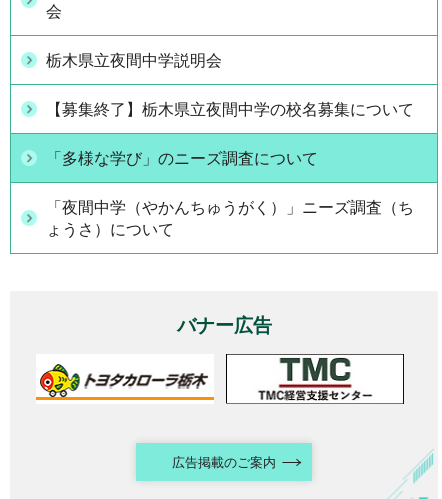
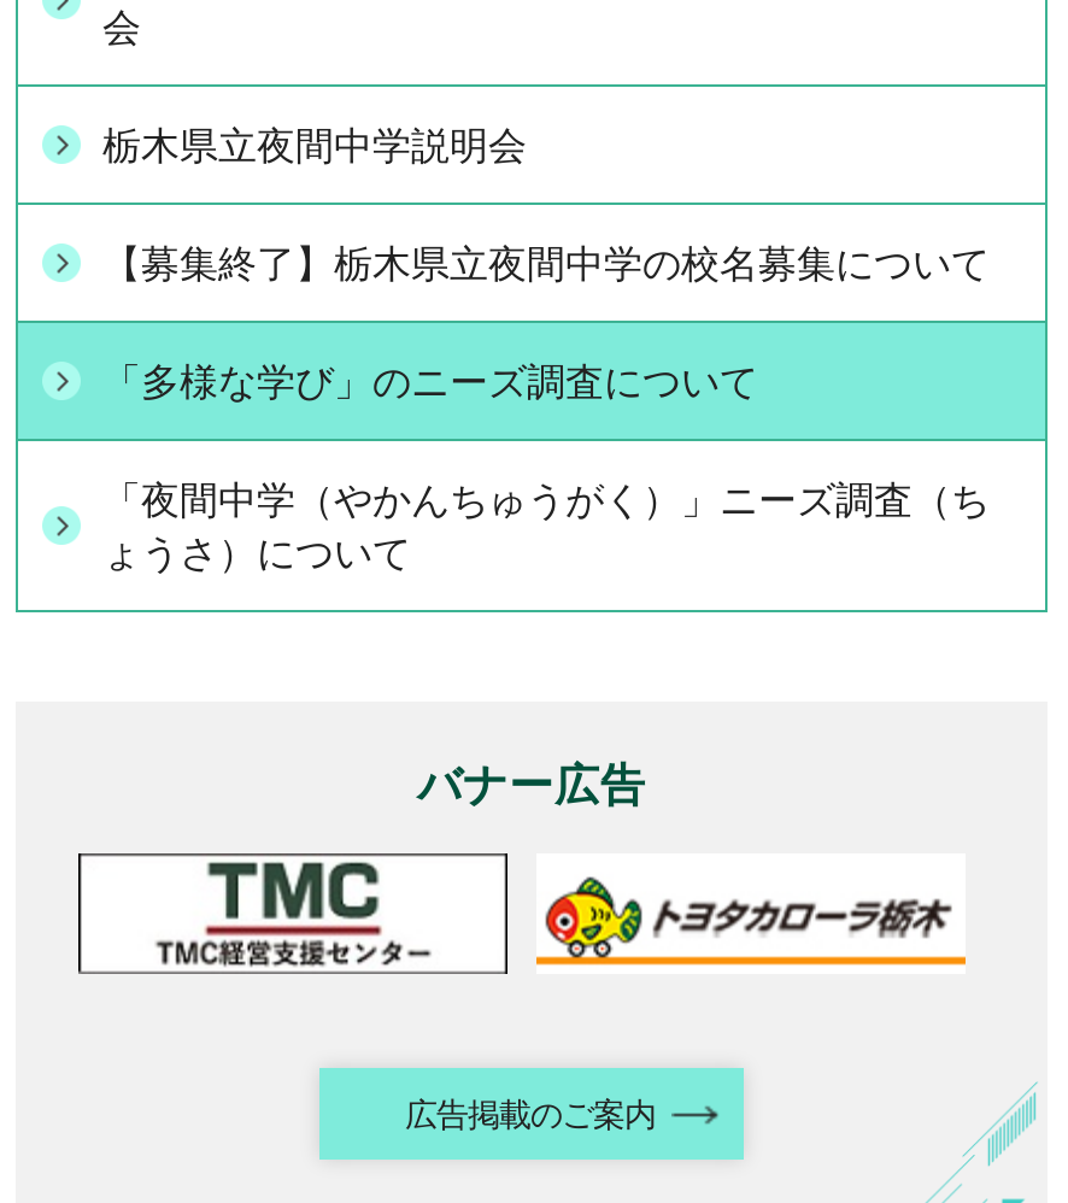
- [image]
+ [image]

- [image]
+ [image]
